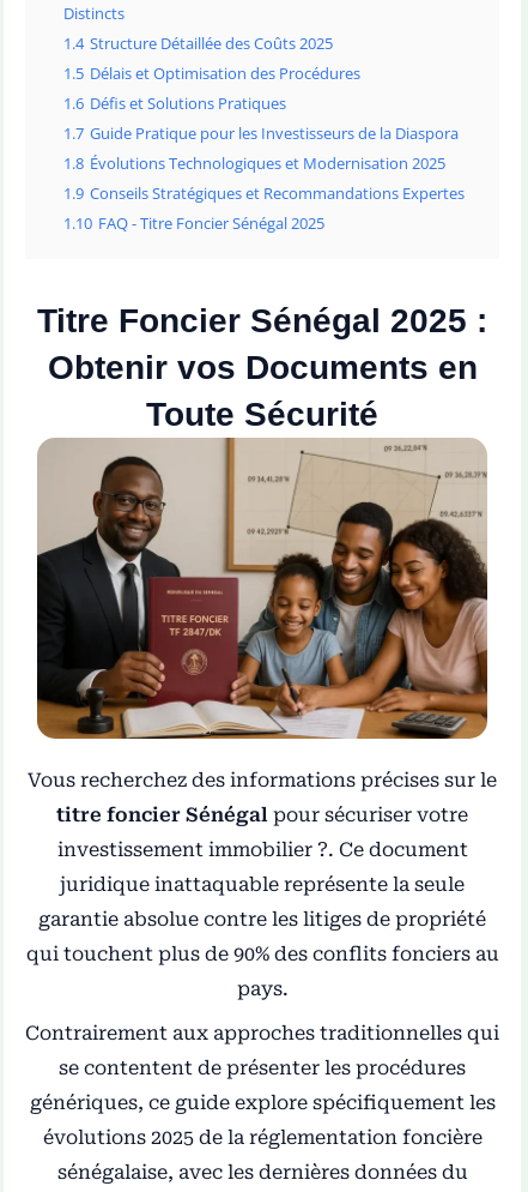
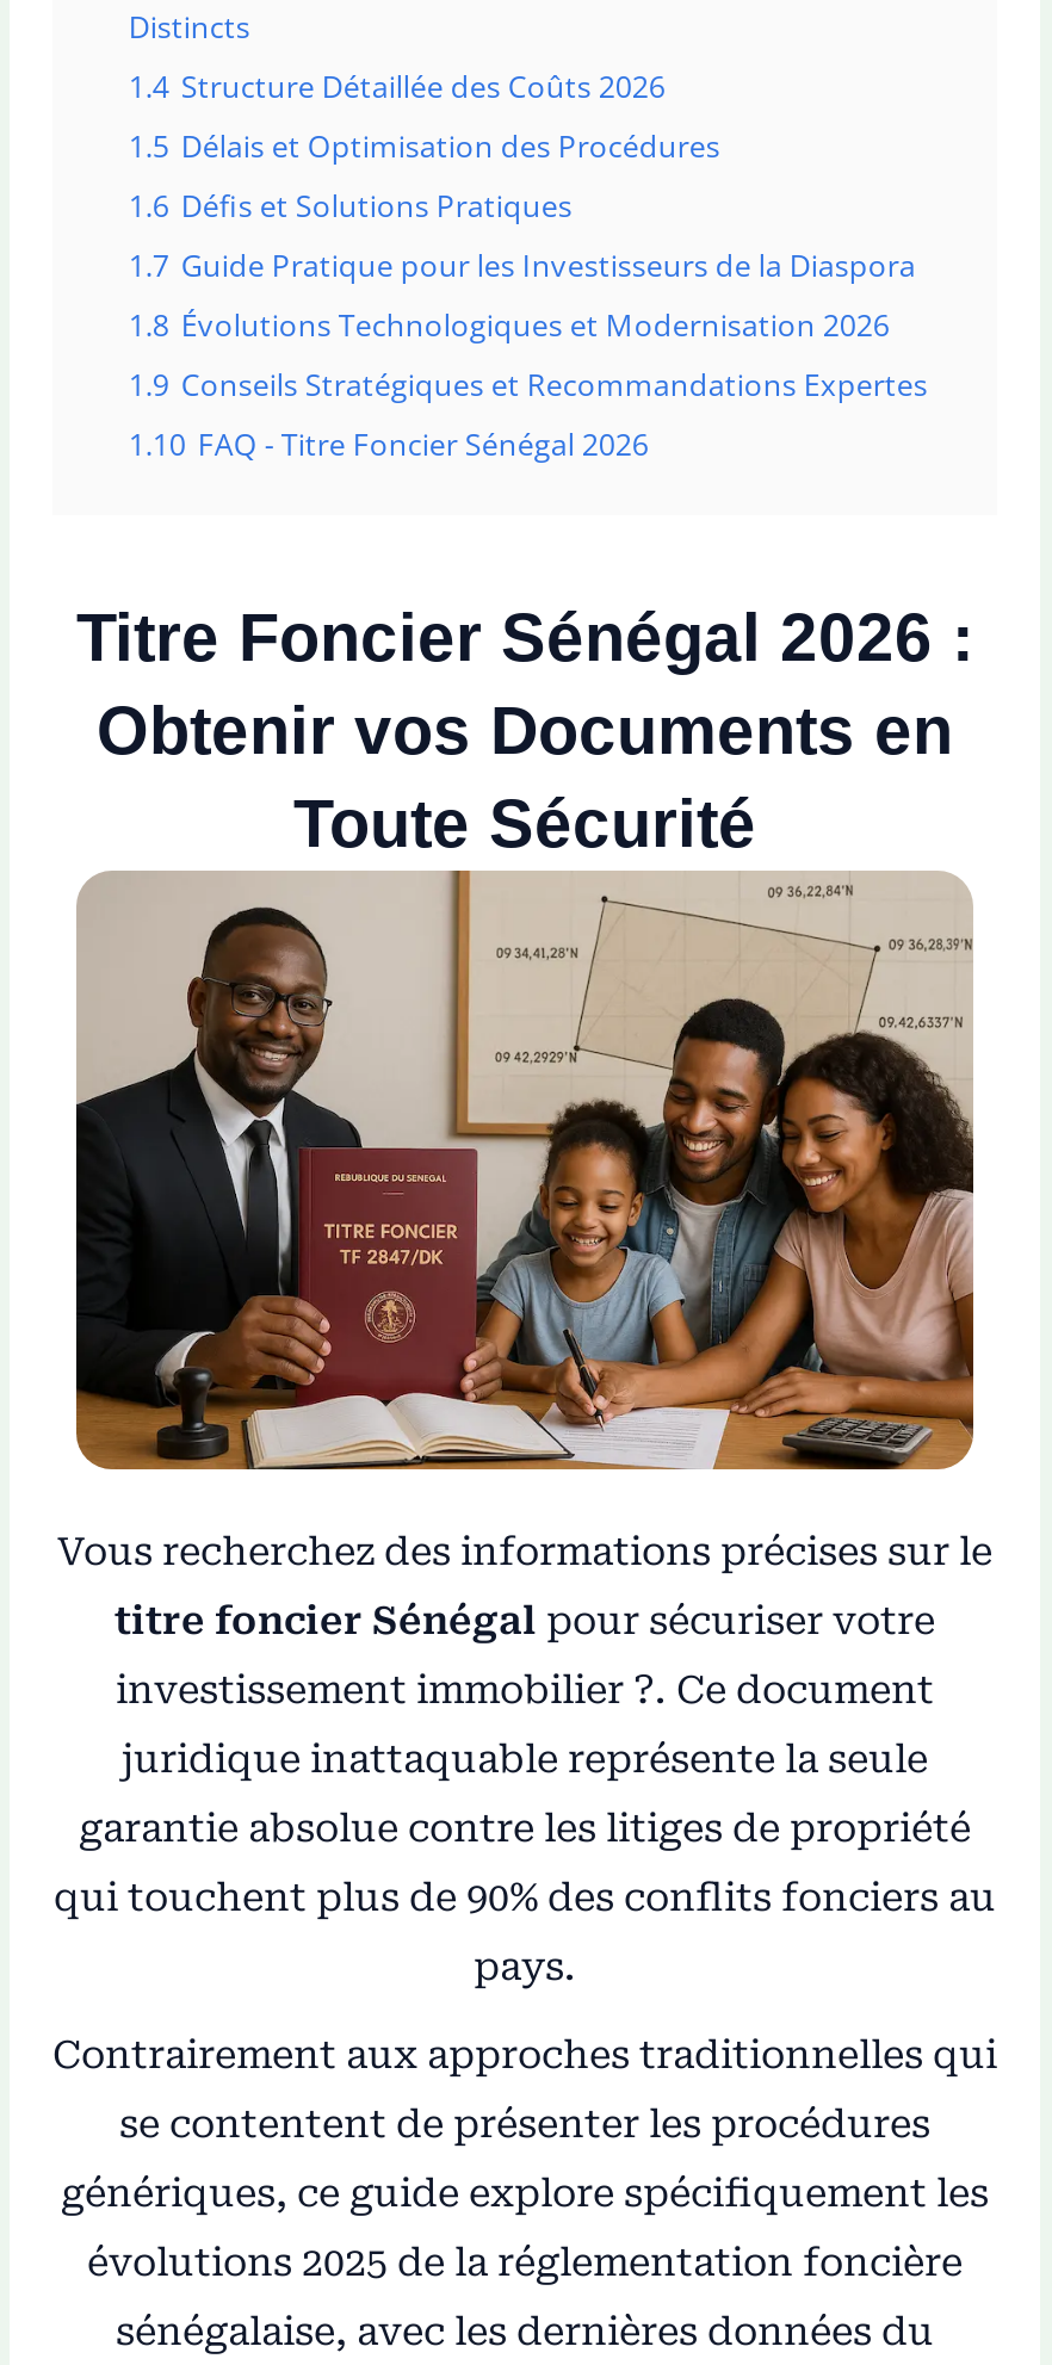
- 1.4 Structure Détaillée des Coûts 2025
+ 1.4 Structure Détaillée des Coûts 2026

- 1.8 Évolutions Technologiques et Modernisation 2025
+ 1.8 Évolutions Technologiques et Modernisation 2026

- 1.10 FAQ - Titre Foncier Sénégal 2025
+ 1.10 FAQ - Titre Foncier Sénégal 2026

- Titre Foncier Sénégal 2025 :
+ Titre Foncier Sénégal 2026 :
